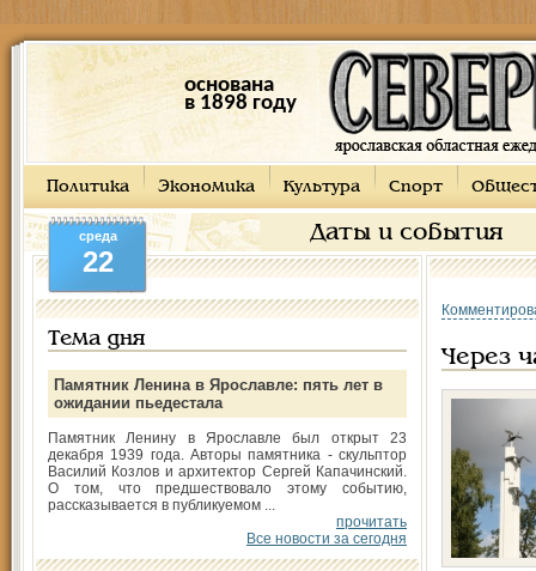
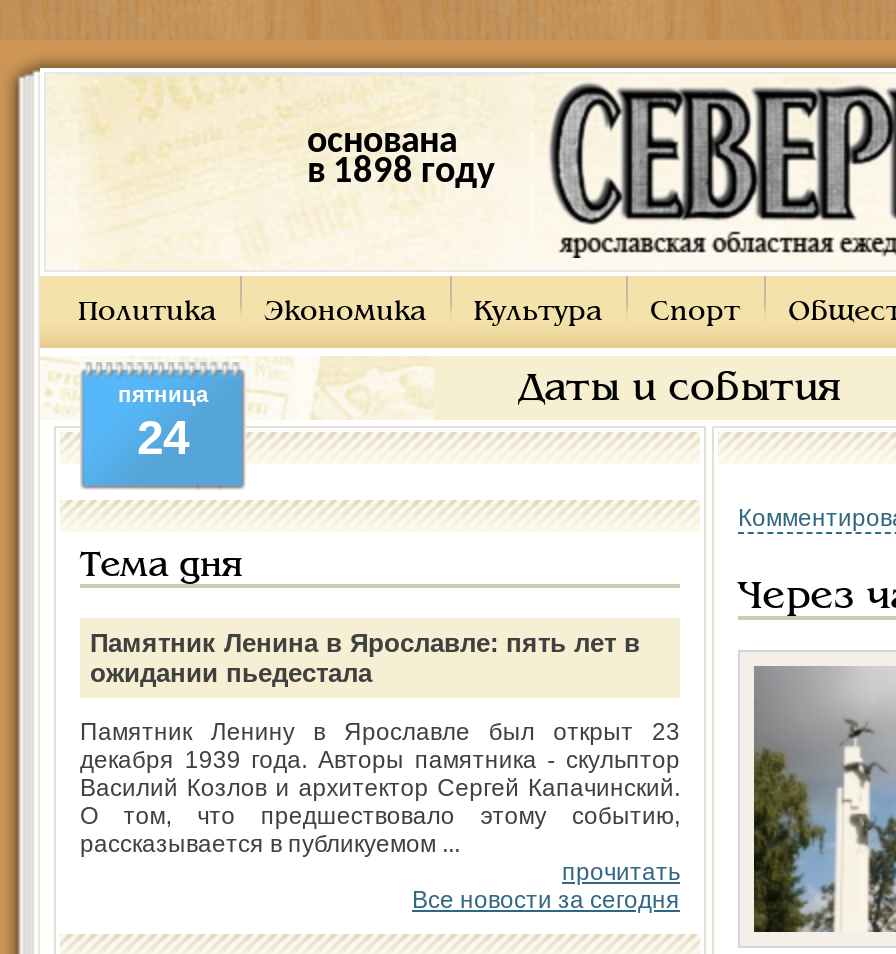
- среда
- 22
+ пятница
+ 24
